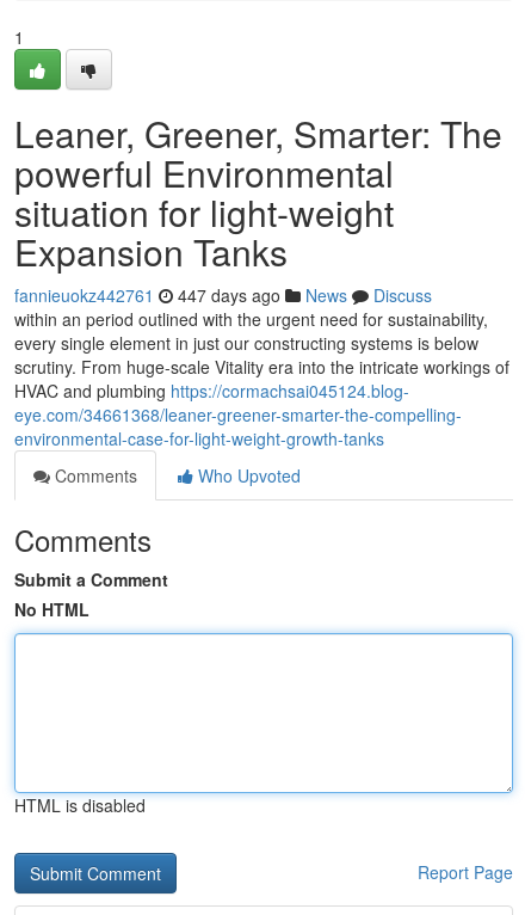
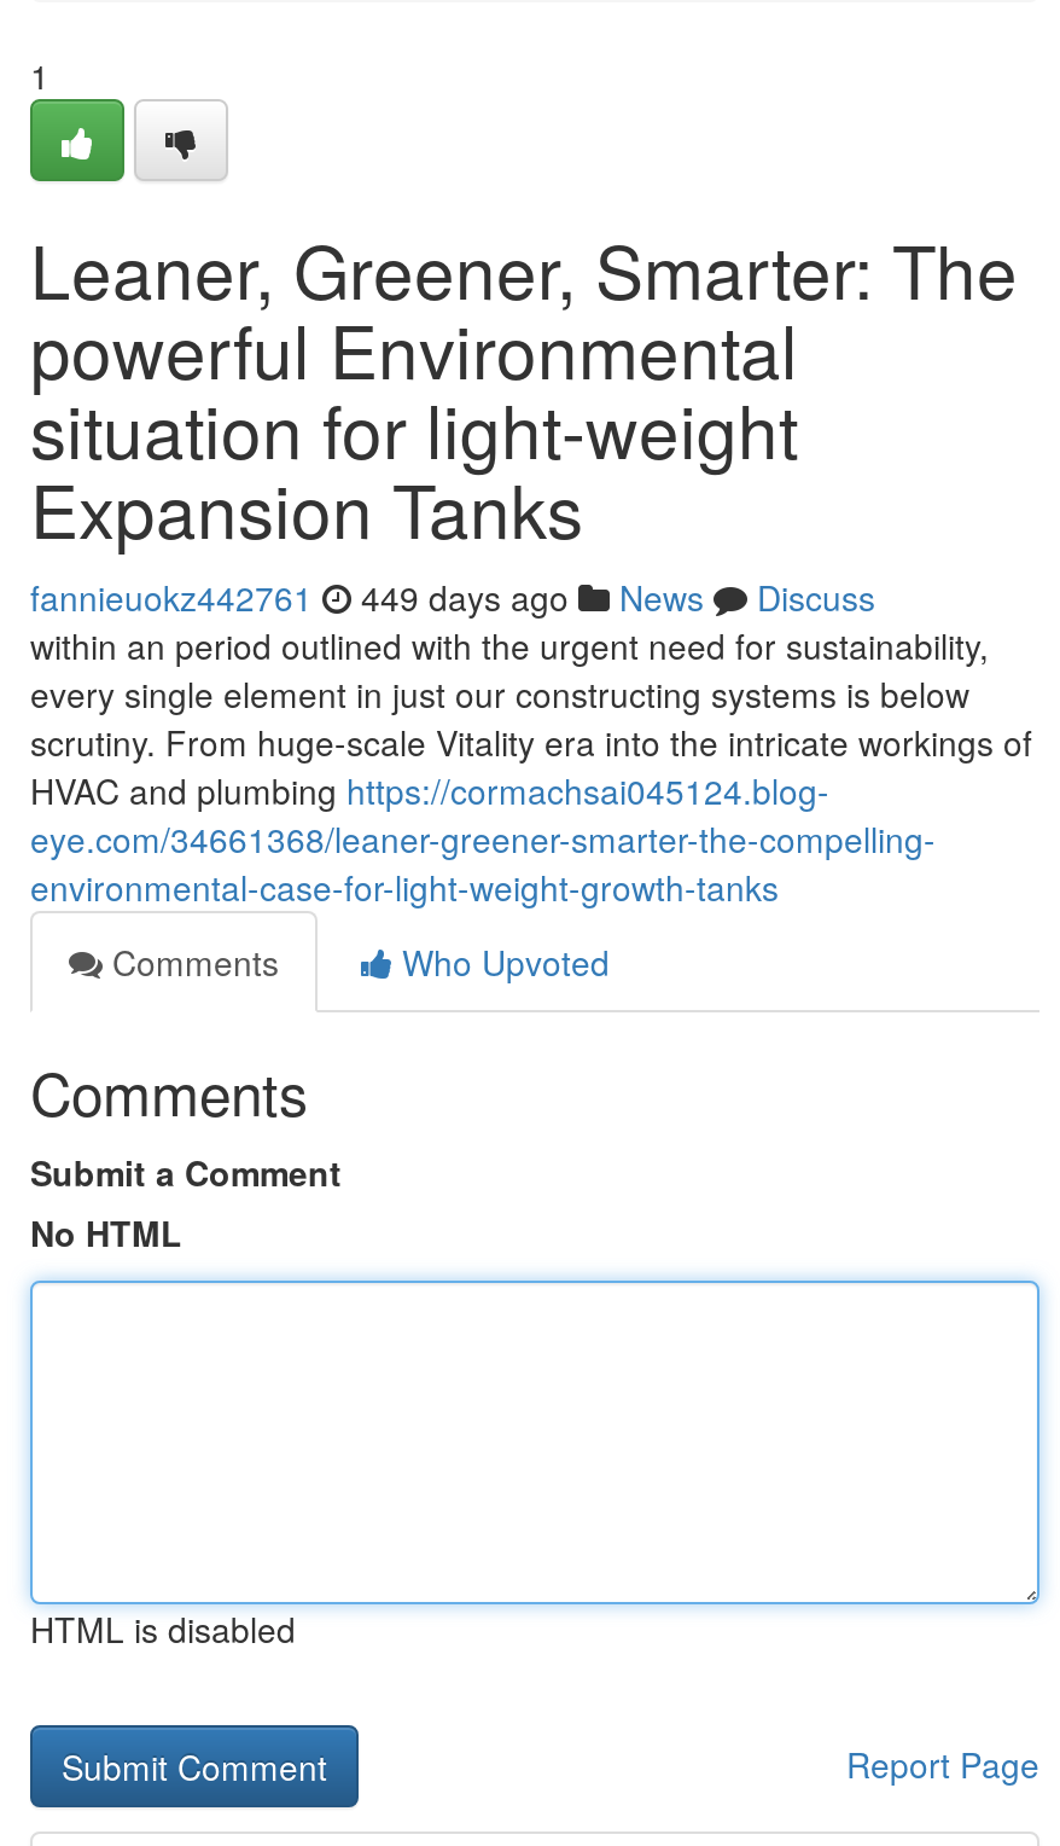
- fannieuokz442761 447 days ago News Discuss
+ fannieuokz442761 449 days ago News Discuss
